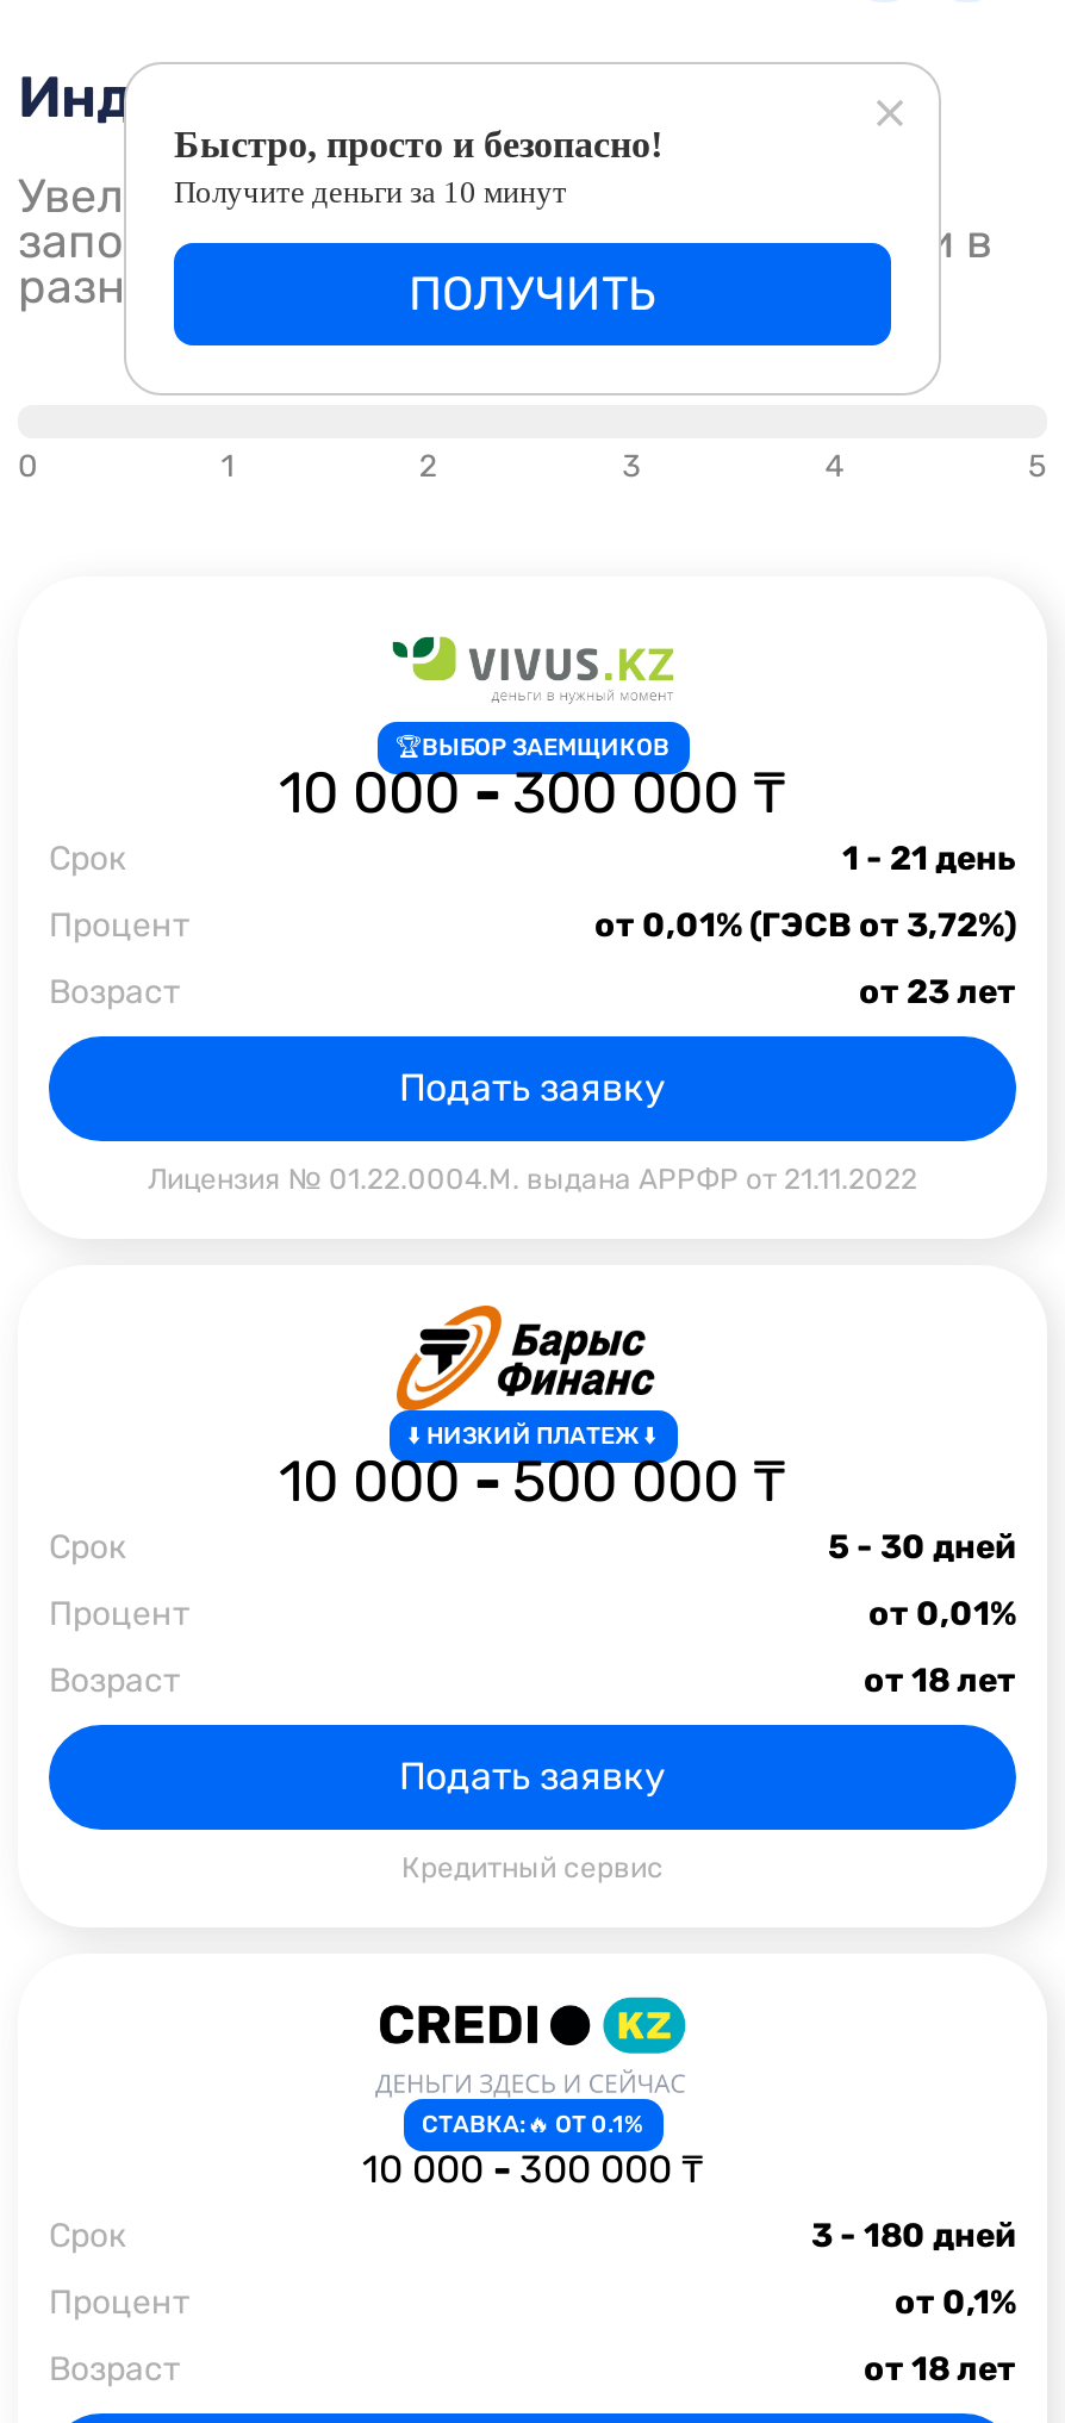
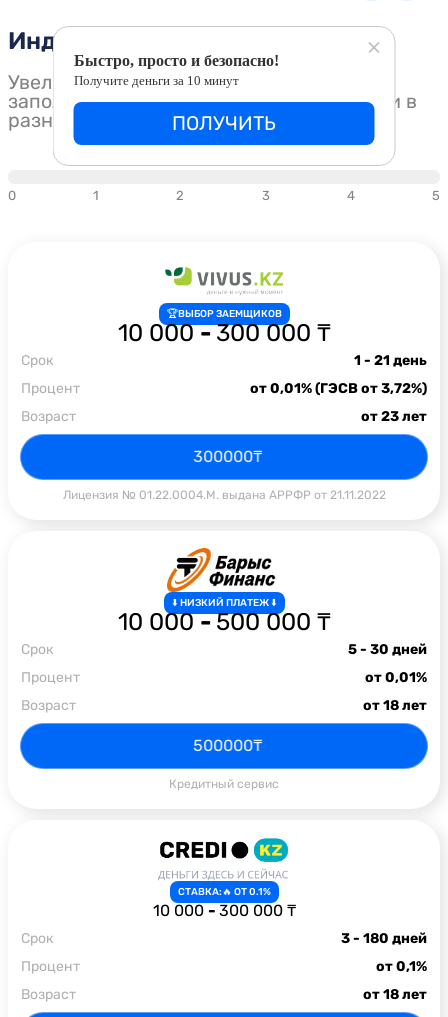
- Подать заявку
+ 300000₸

- Подать заявку
+ 500000₸
